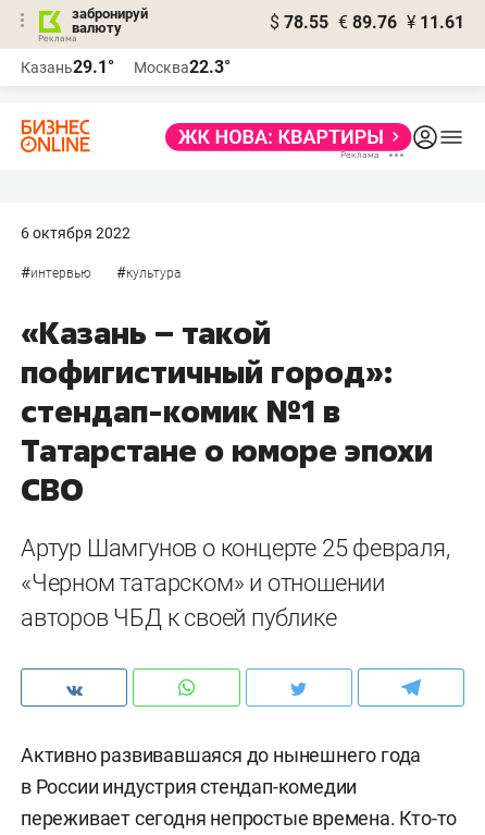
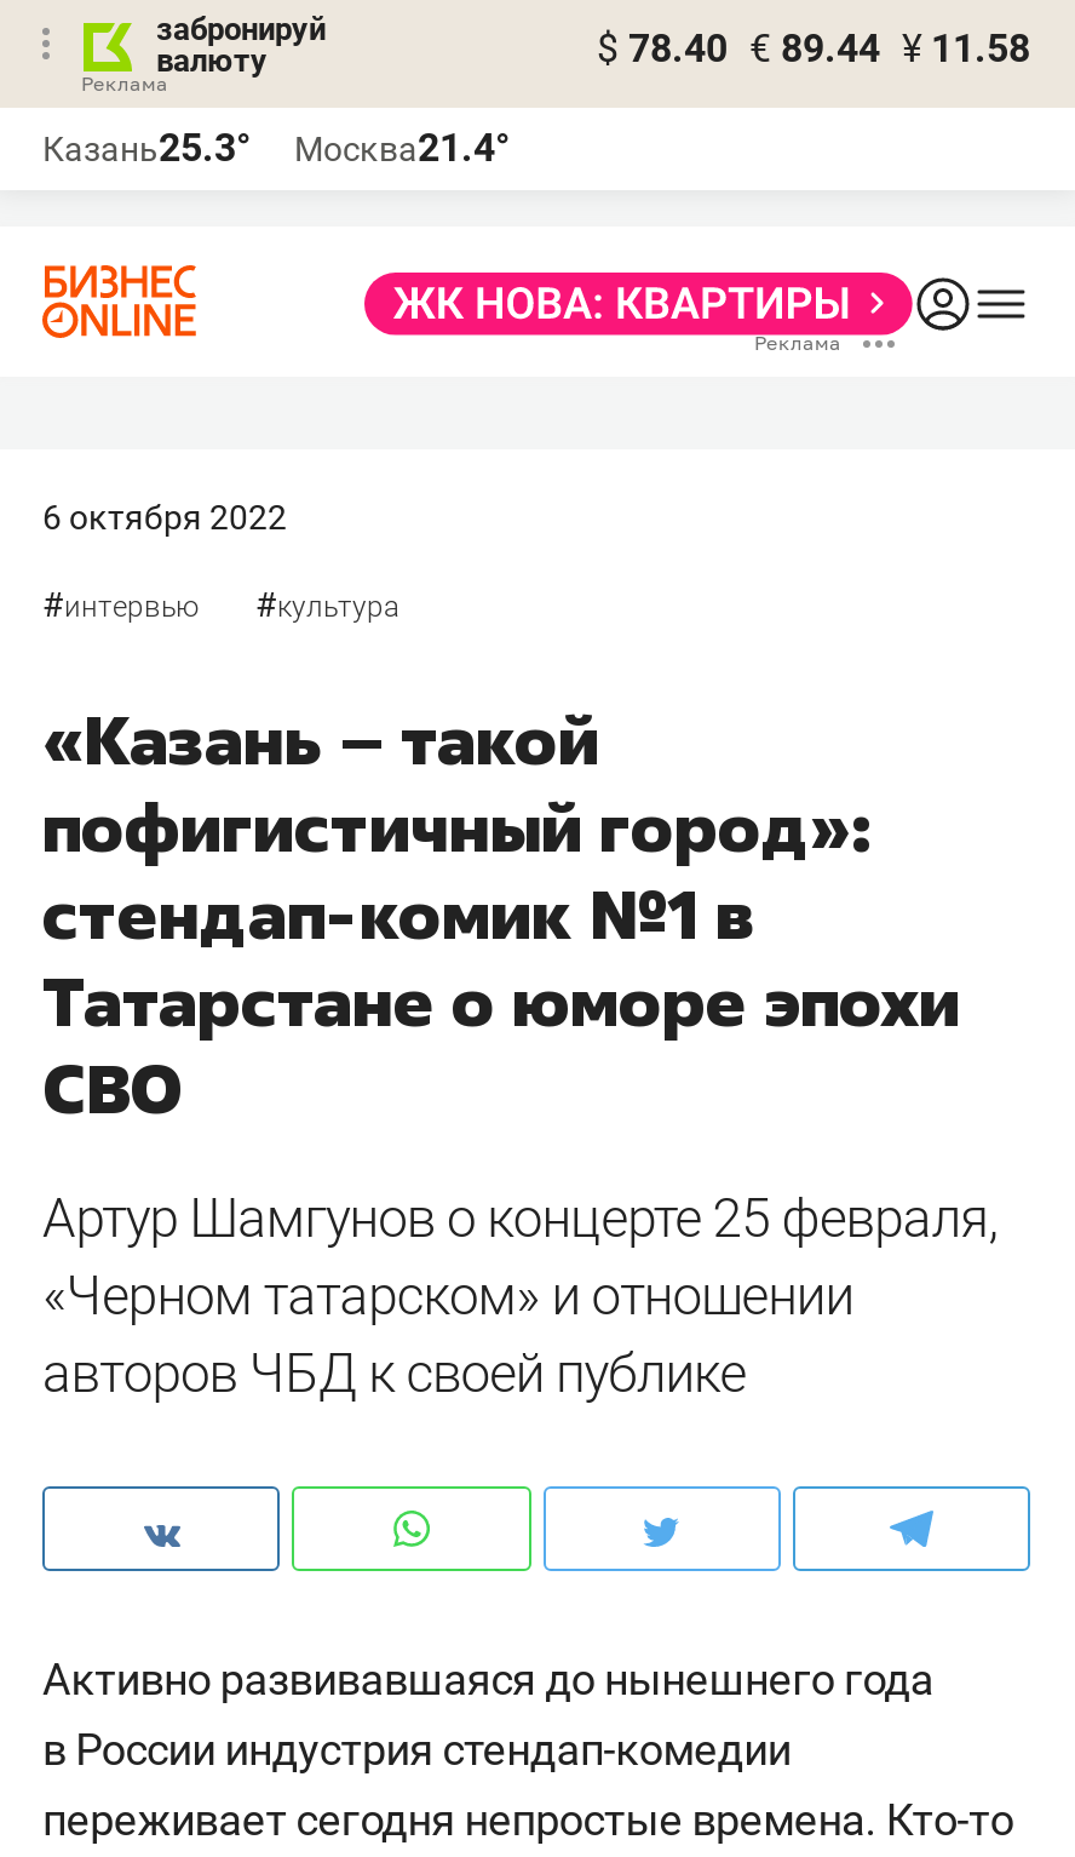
- $ 78.55 € 89.76 ¥ 11.61
+ $ 78.40 € 89.44 ¥ 11.58

- Казань29.1°
+ Казань25.3°

- Москва22.3°
+ Москва21.4°
